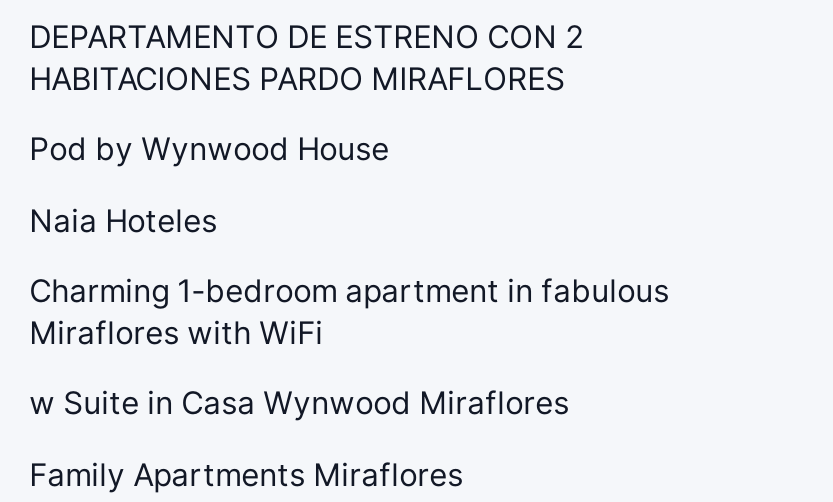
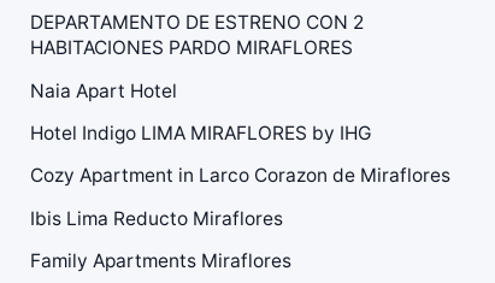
- Pod by Wynwood House
+ Naia Apart Hotel

- Naia Hoteles
+ Hotel Indigo LIMA MIRAFLORES by IHG

- Charming 1-bedroom apartment in fabulous
- Miraflores with WiFi
+ Cozy Apartment in Larco Corazon de Miraflores

- w Suite in Casa Wynwood Miraflores
+ Ibis Lima Reducto Miraflores
